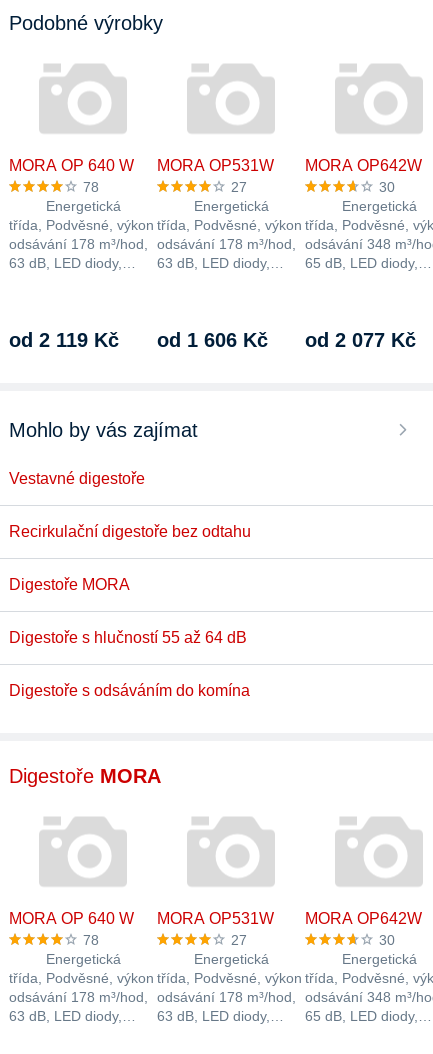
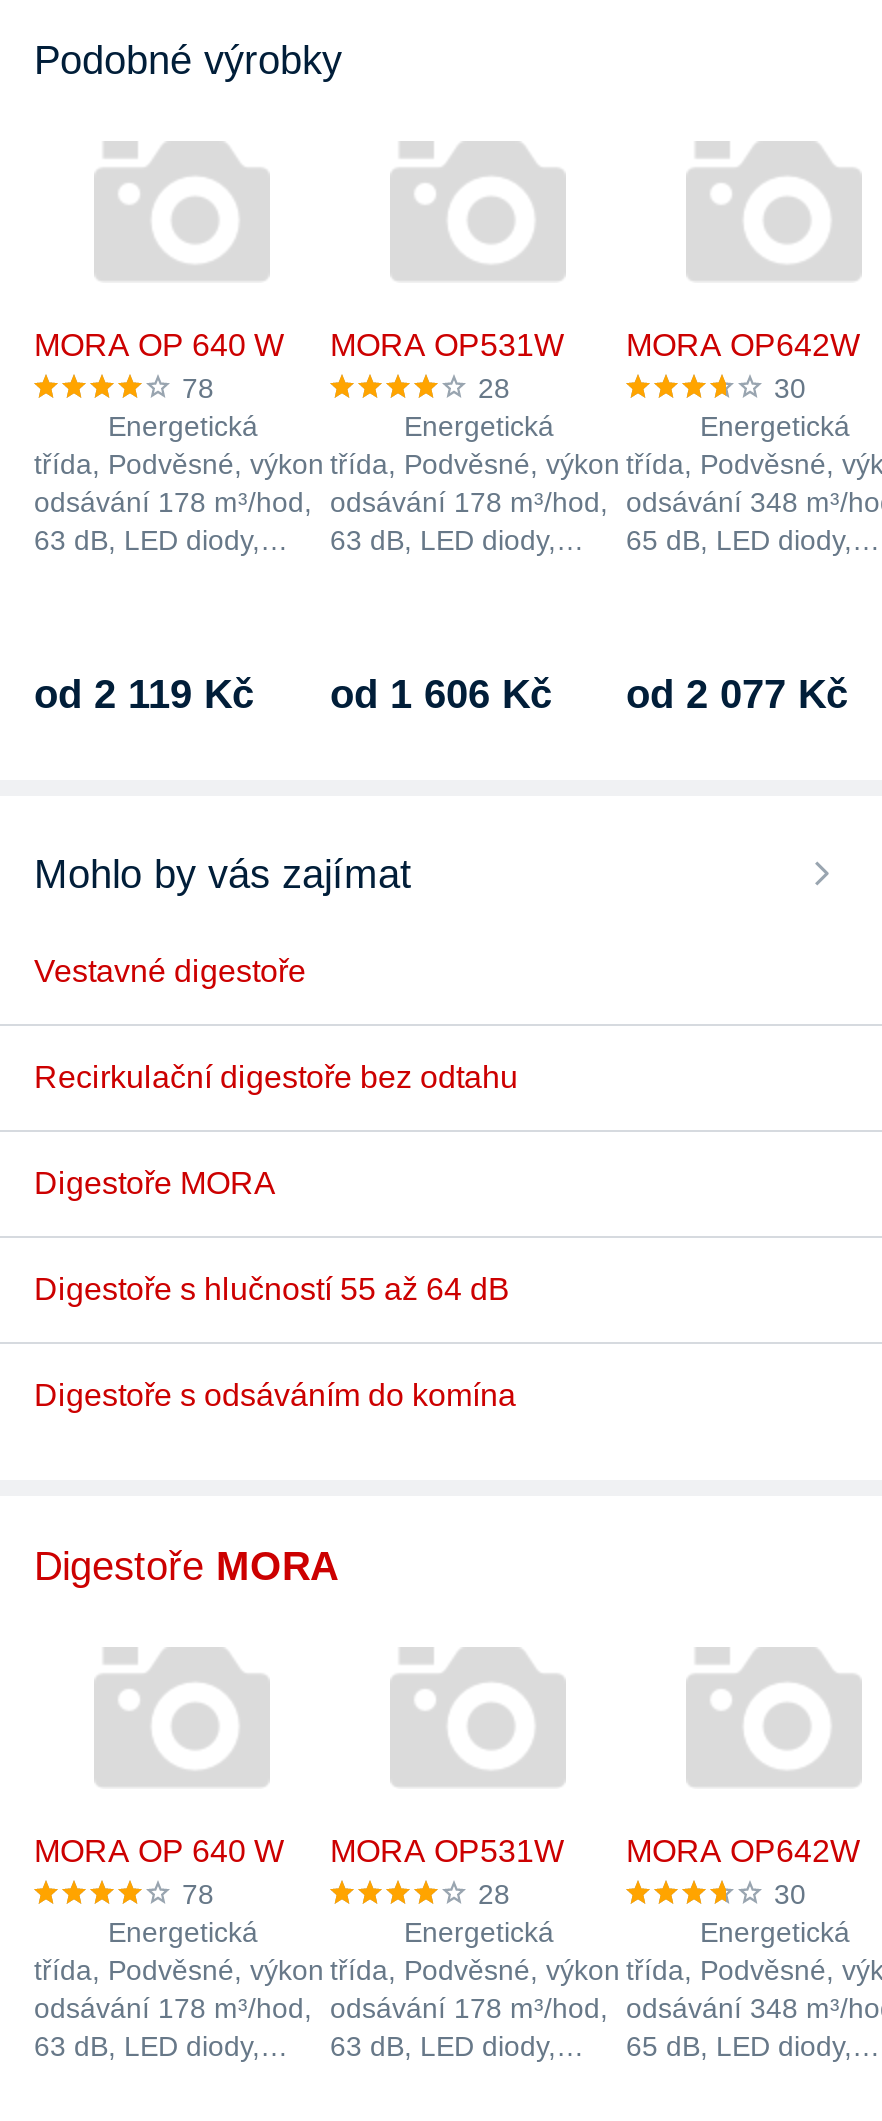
- 27
+ 28

- 27
+ 28
